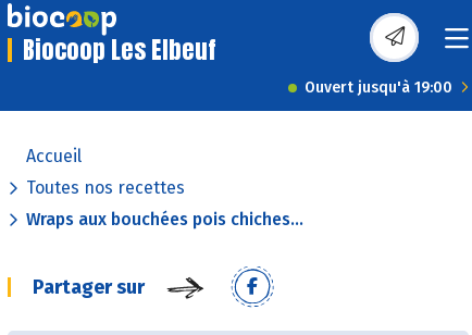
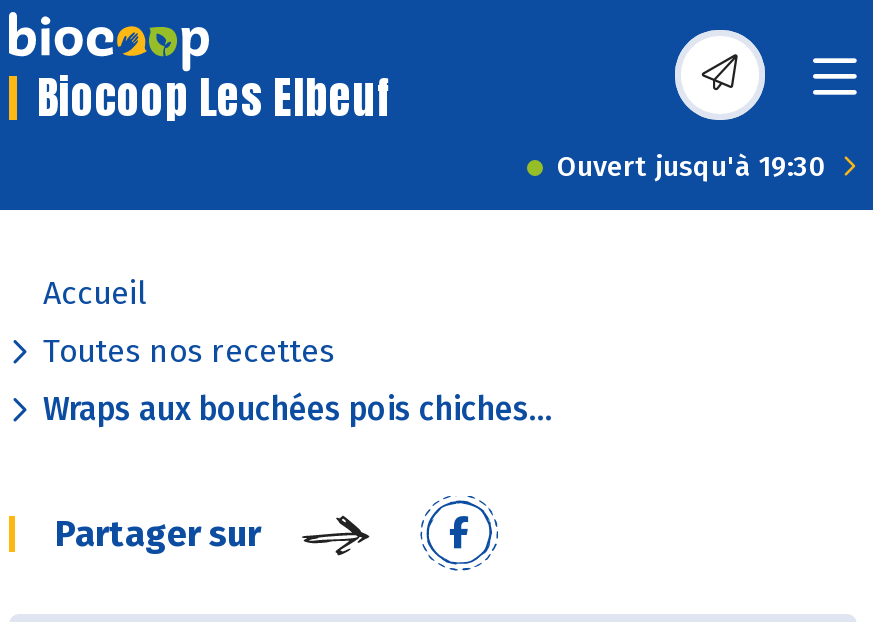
- Ouvert jusqu'à 19:00
+ Ouvert jusqu'à 19:30
